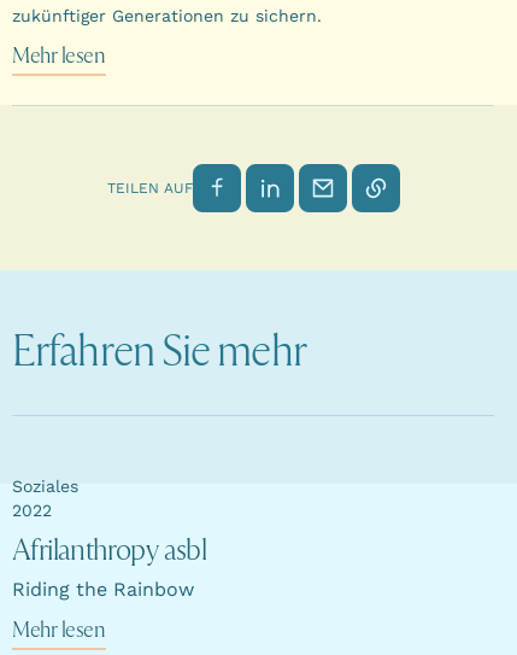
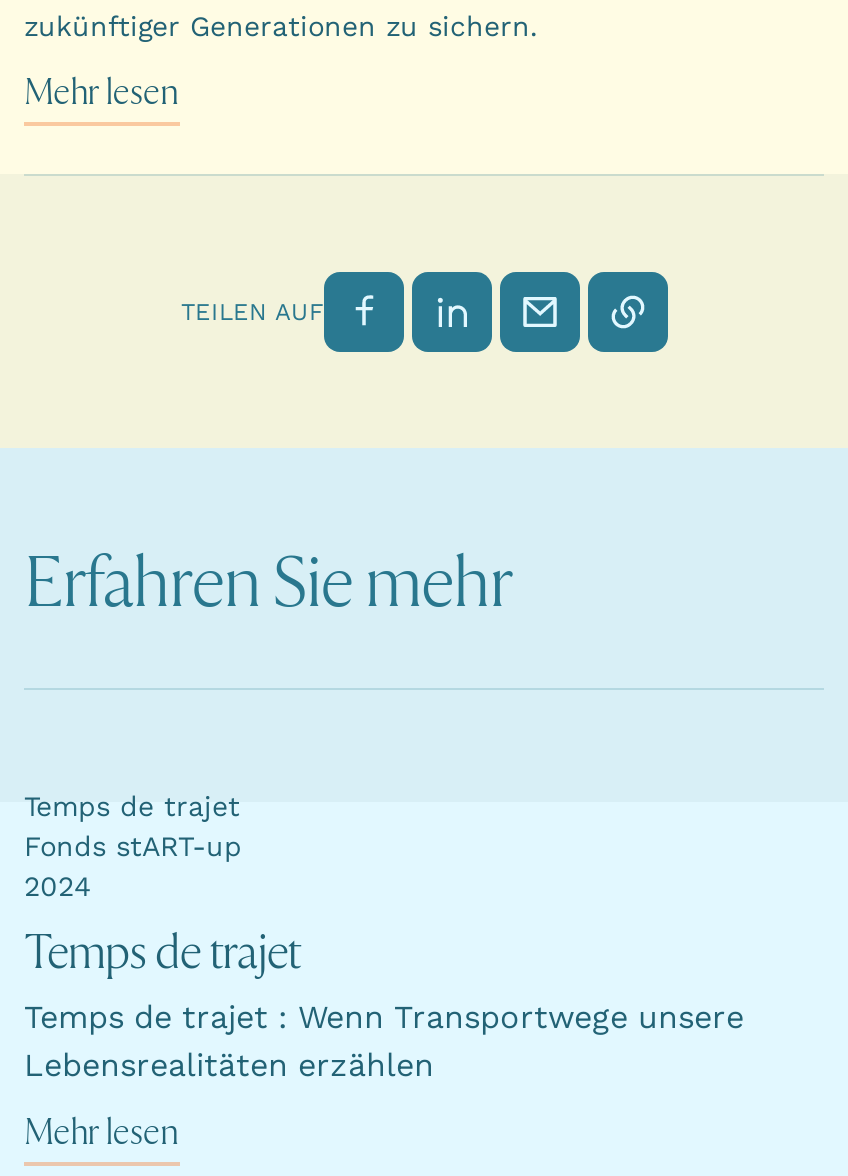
- Soziales
- 2022
+ Temps de trajet
+ Fonds stART-up
+ 2024

- Afrilanthropy asbl
- Riding the Rainbow
+ Temps de trajet
+ Temps de trajet : Wenn Transportwege unsere
+ Lebensrealitäten erzählen
